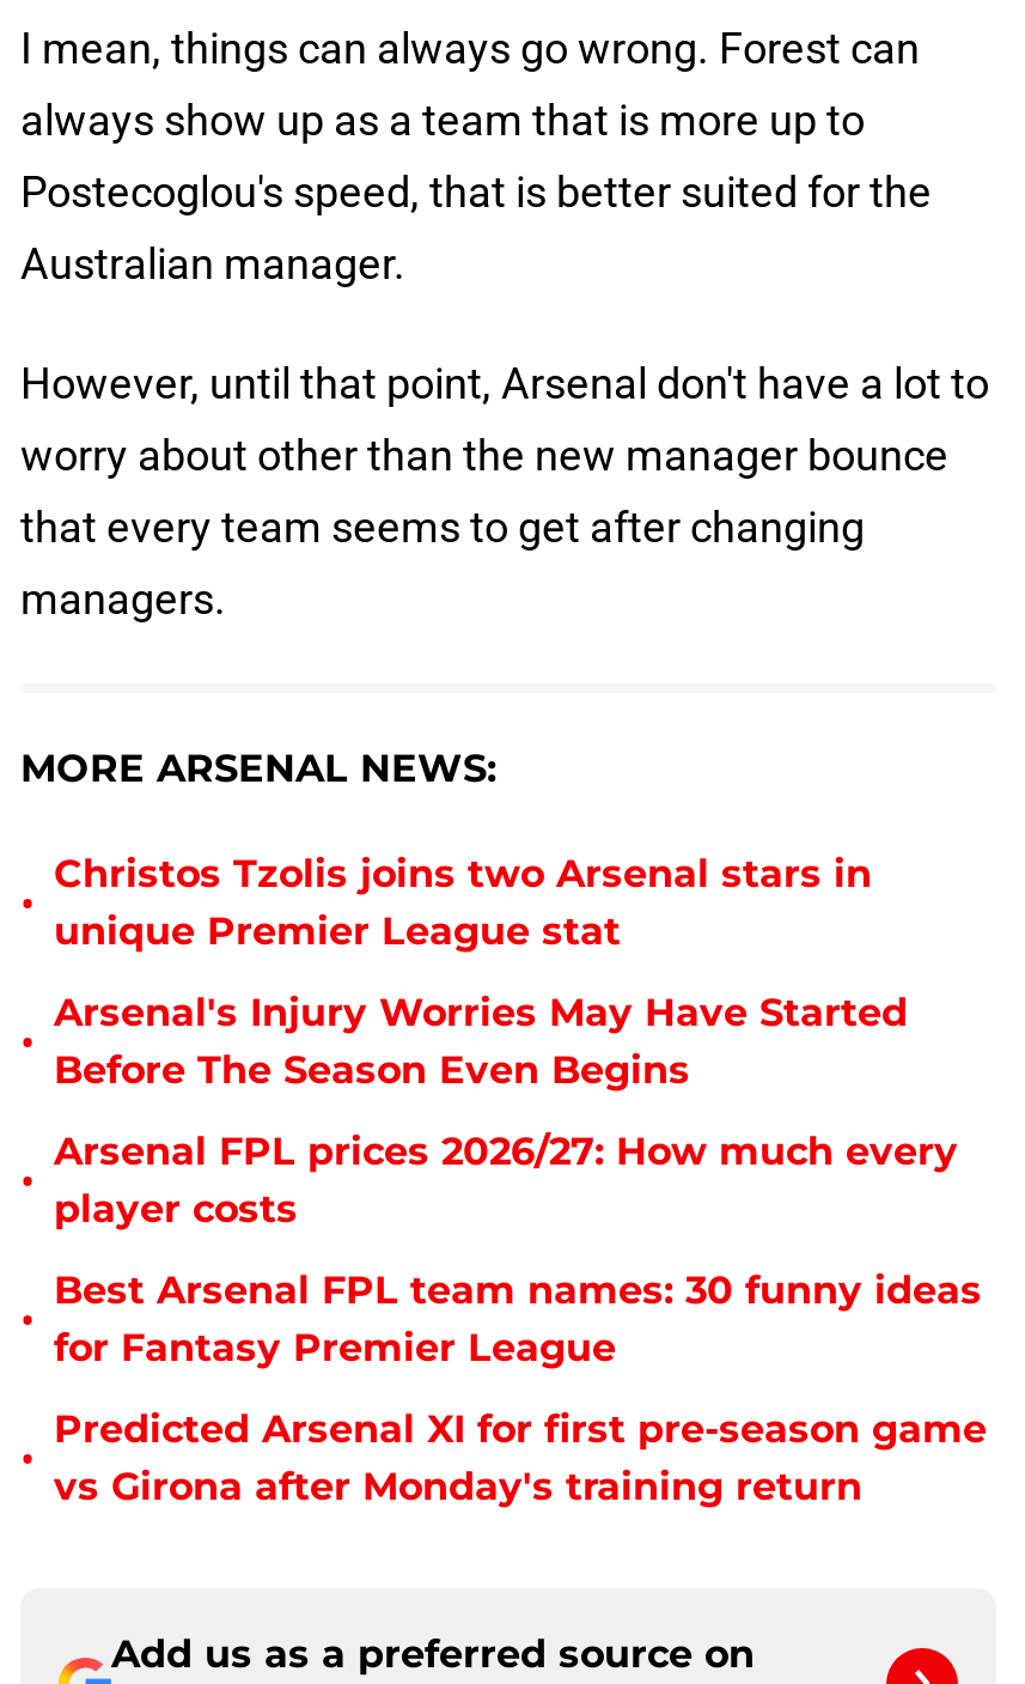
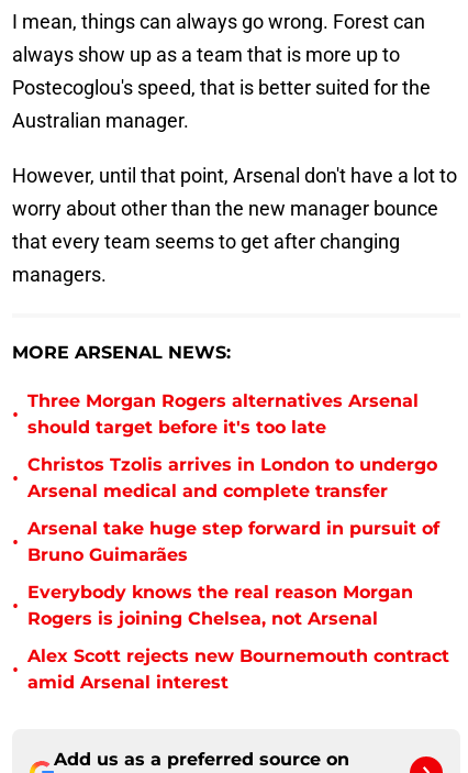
- Christos Tzolis joins two Arsenal stars in
- unique Premier League stat
+ Three Morgan Rogers alternatives Arsenal
+ should target before it's too late

- Arsenal's Injury Worries May Have Started
- Before The Season Even Begins
+ Christos Tzolis arrives in London to undergo
+ Arsenal medical and complete transfer

- Arsenal FPL prices 2026/27: How much every
- player costs
+ Arsenal take huge step forward in pursuit of
+ Bruno Guimarães

- Best Arsenal FPL team names: 30 funny ideas
- for Fantasy Premier League
+ Everybody knows the real reason Morgan
+ Rogers is joining Chelsea, not Arsenal

- Predicted Arsenal XI for first pre-season game
- vs Girona after Monday's training return
+ Alex Scott rejects new Bournemouth contract
+ amid Arsenal interest
